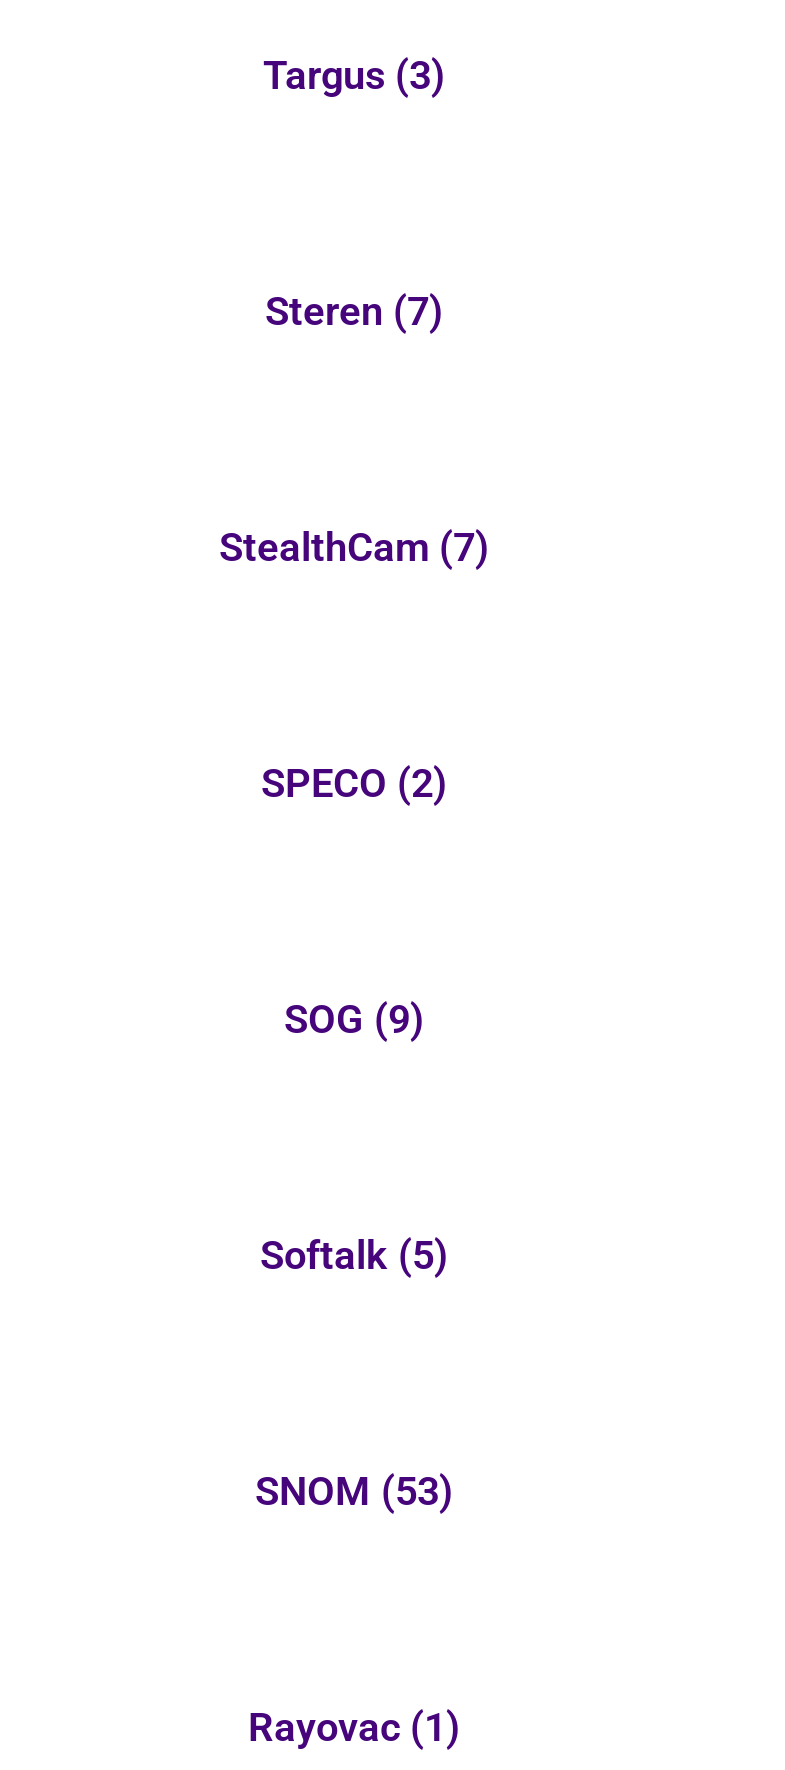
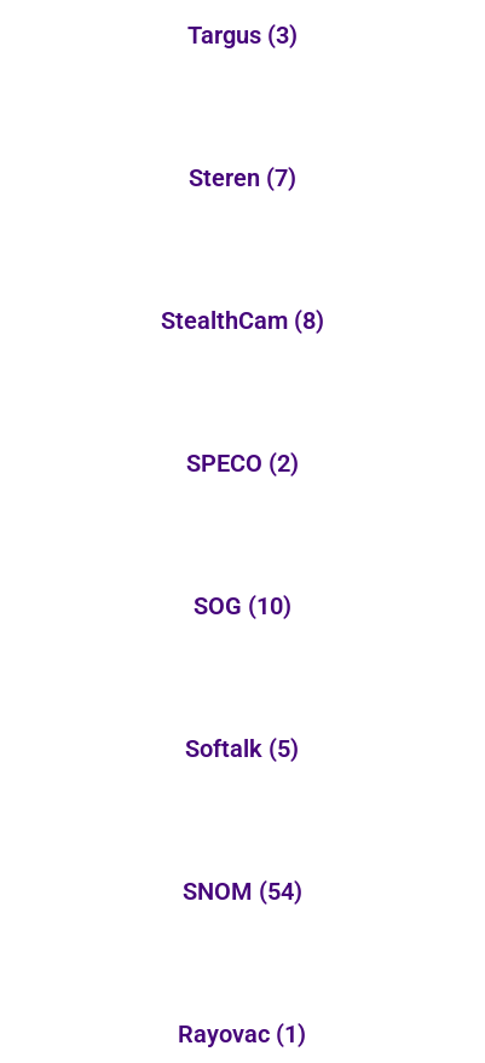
- StealthCam (7)
+ StealthCam (8)

- SOG (9)
+ SOG (10)

- SNOM (53)
+ SNOM (54)
